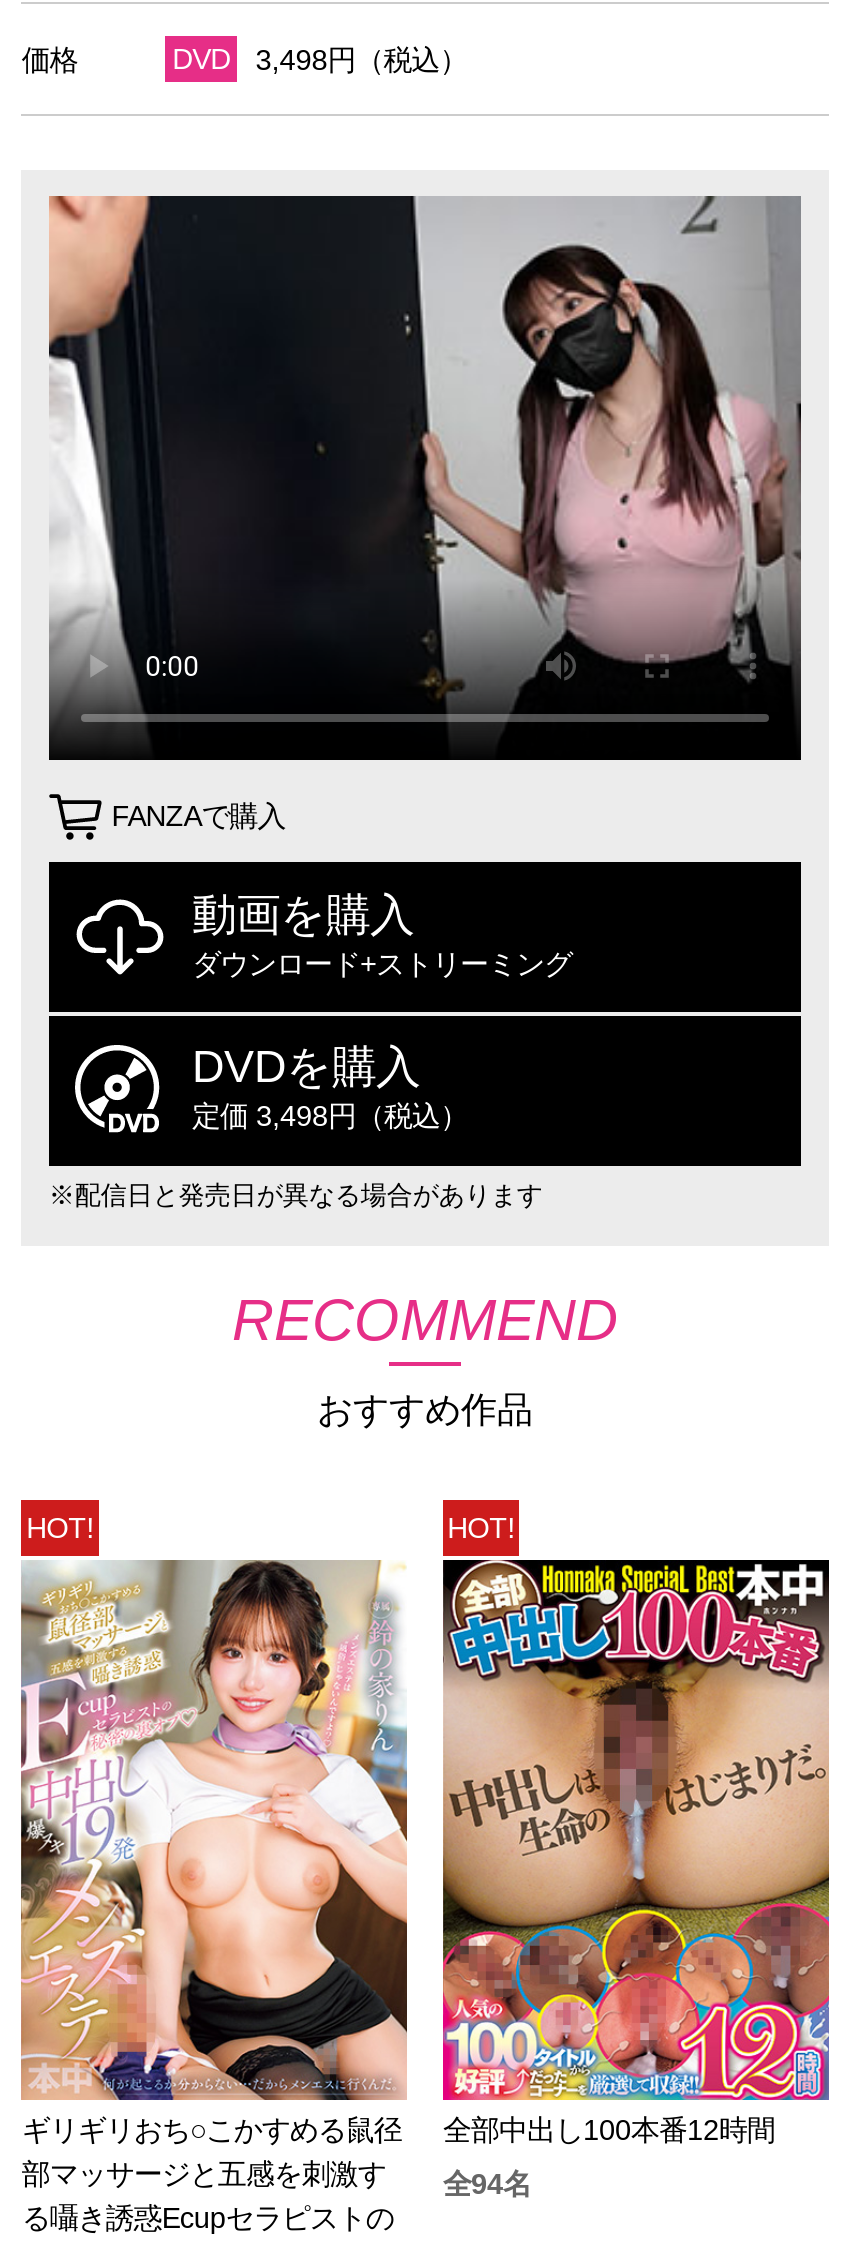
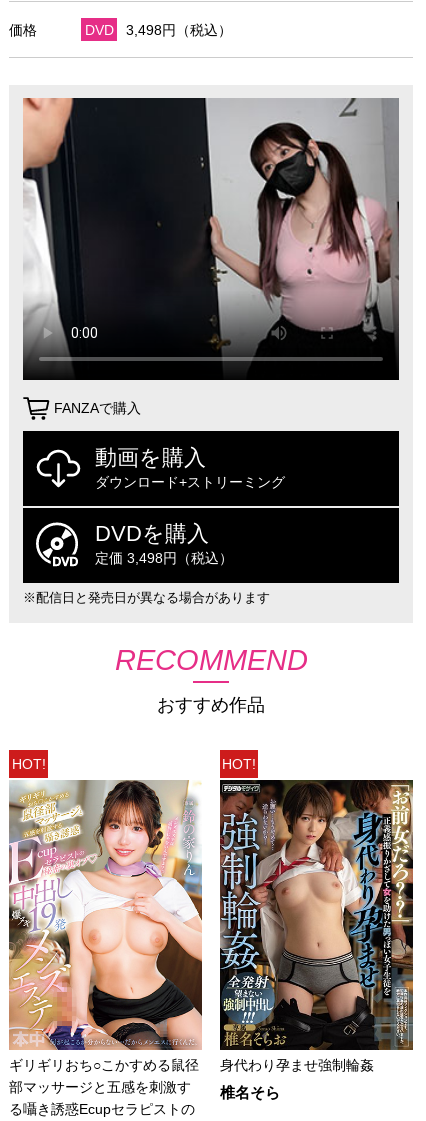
- [image]
- 全部中出し100本番12時間
+ [image]
+ 身代わり孕ませ強制輪姦

- 全94名
+ 椎名そら
